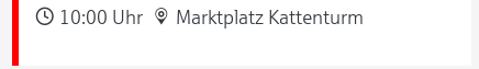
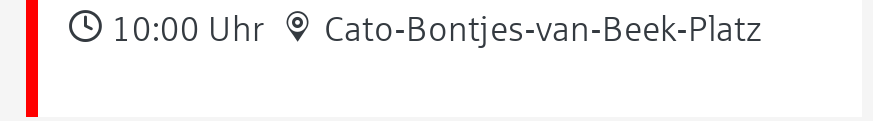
- Marktplatz Kattenturm
+ Cato-Bontjes-van-Beek-Platz
